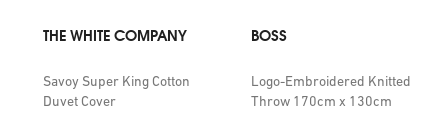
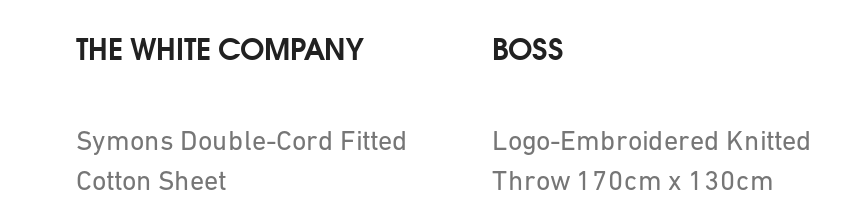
- Savoy Super King Cotton
- Duvet Cover
+ Symons Double-Cord Fitted
+ Cotton Sheet
